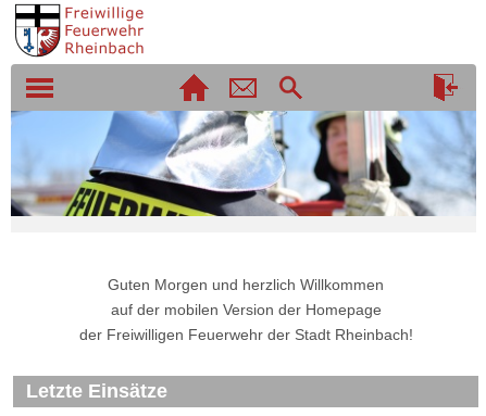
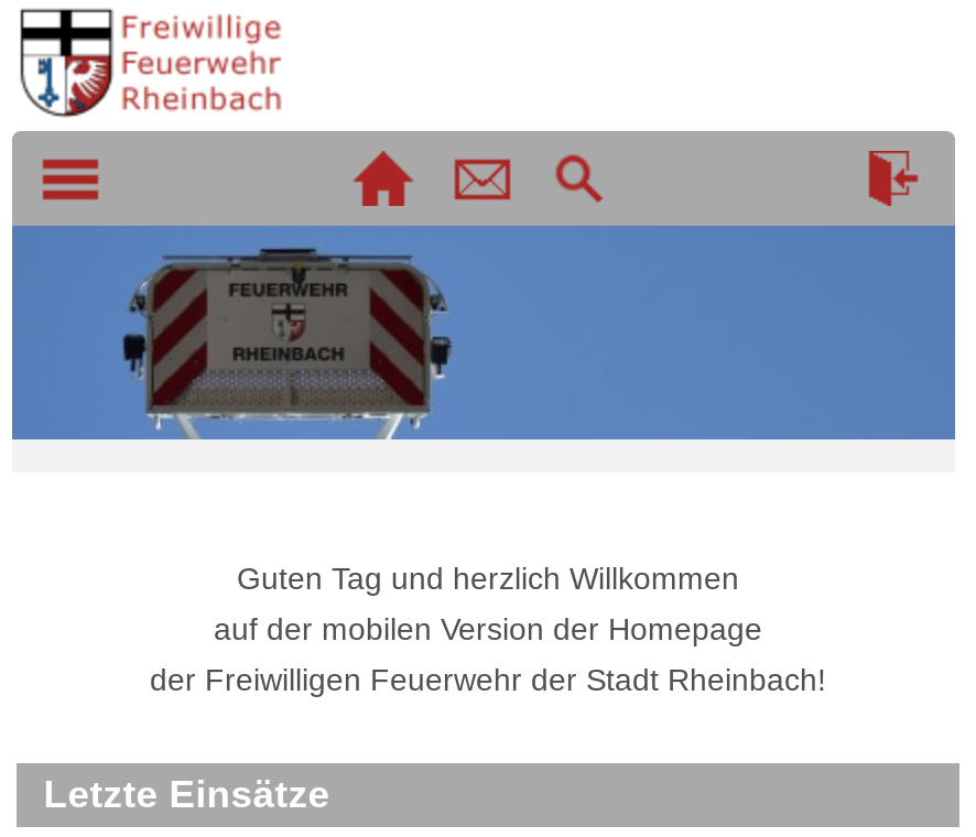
- [image]
+ [image]

- Guten Morgen und herzlich Willkommen
+ Guten Tag und herzlich Willkommen
